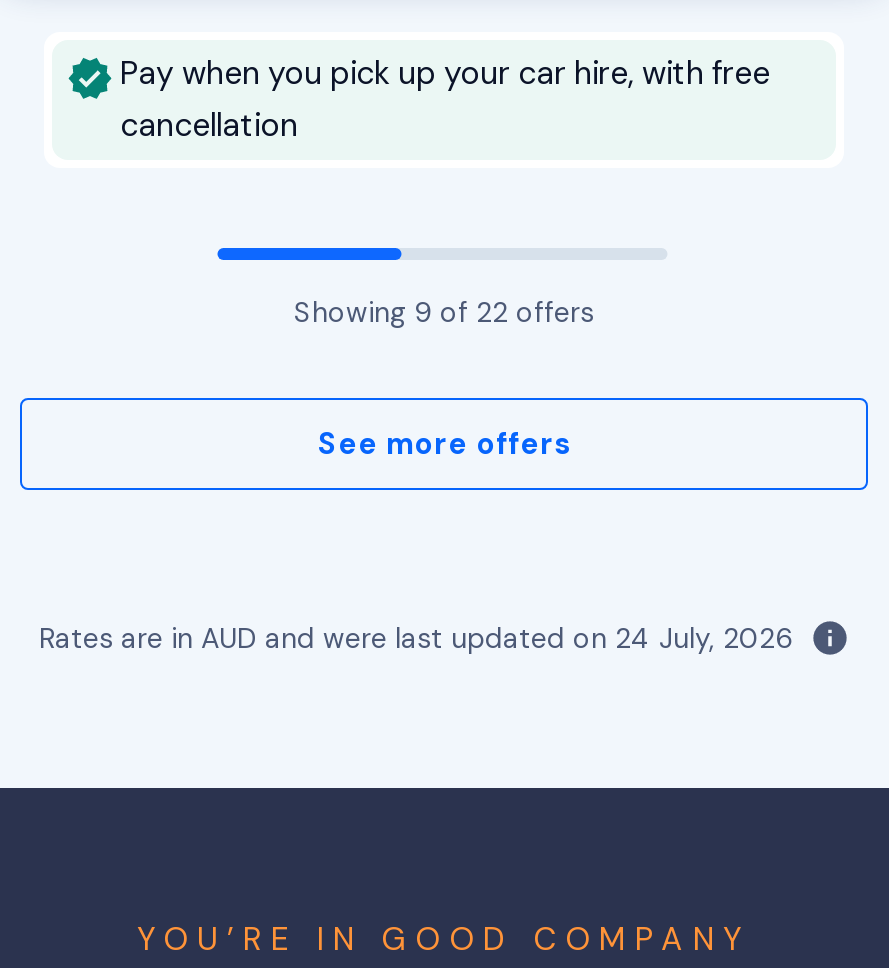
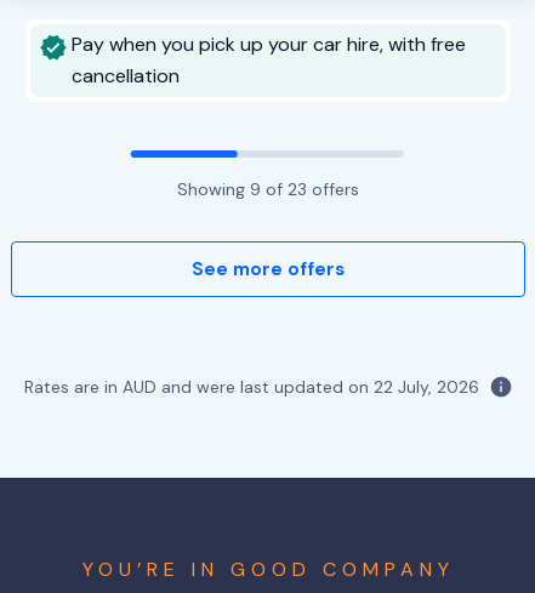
- Showing 9 of 22 offers
+ Showing 9 of 23 offers

- Rates are in AUD and were last updated on 24 July, 2026
+ Rates are in AUD and were last updated on 22 July, 2026
